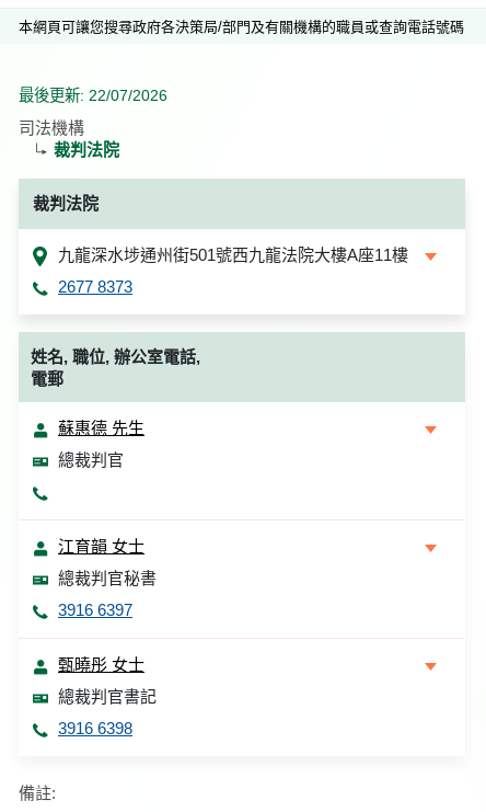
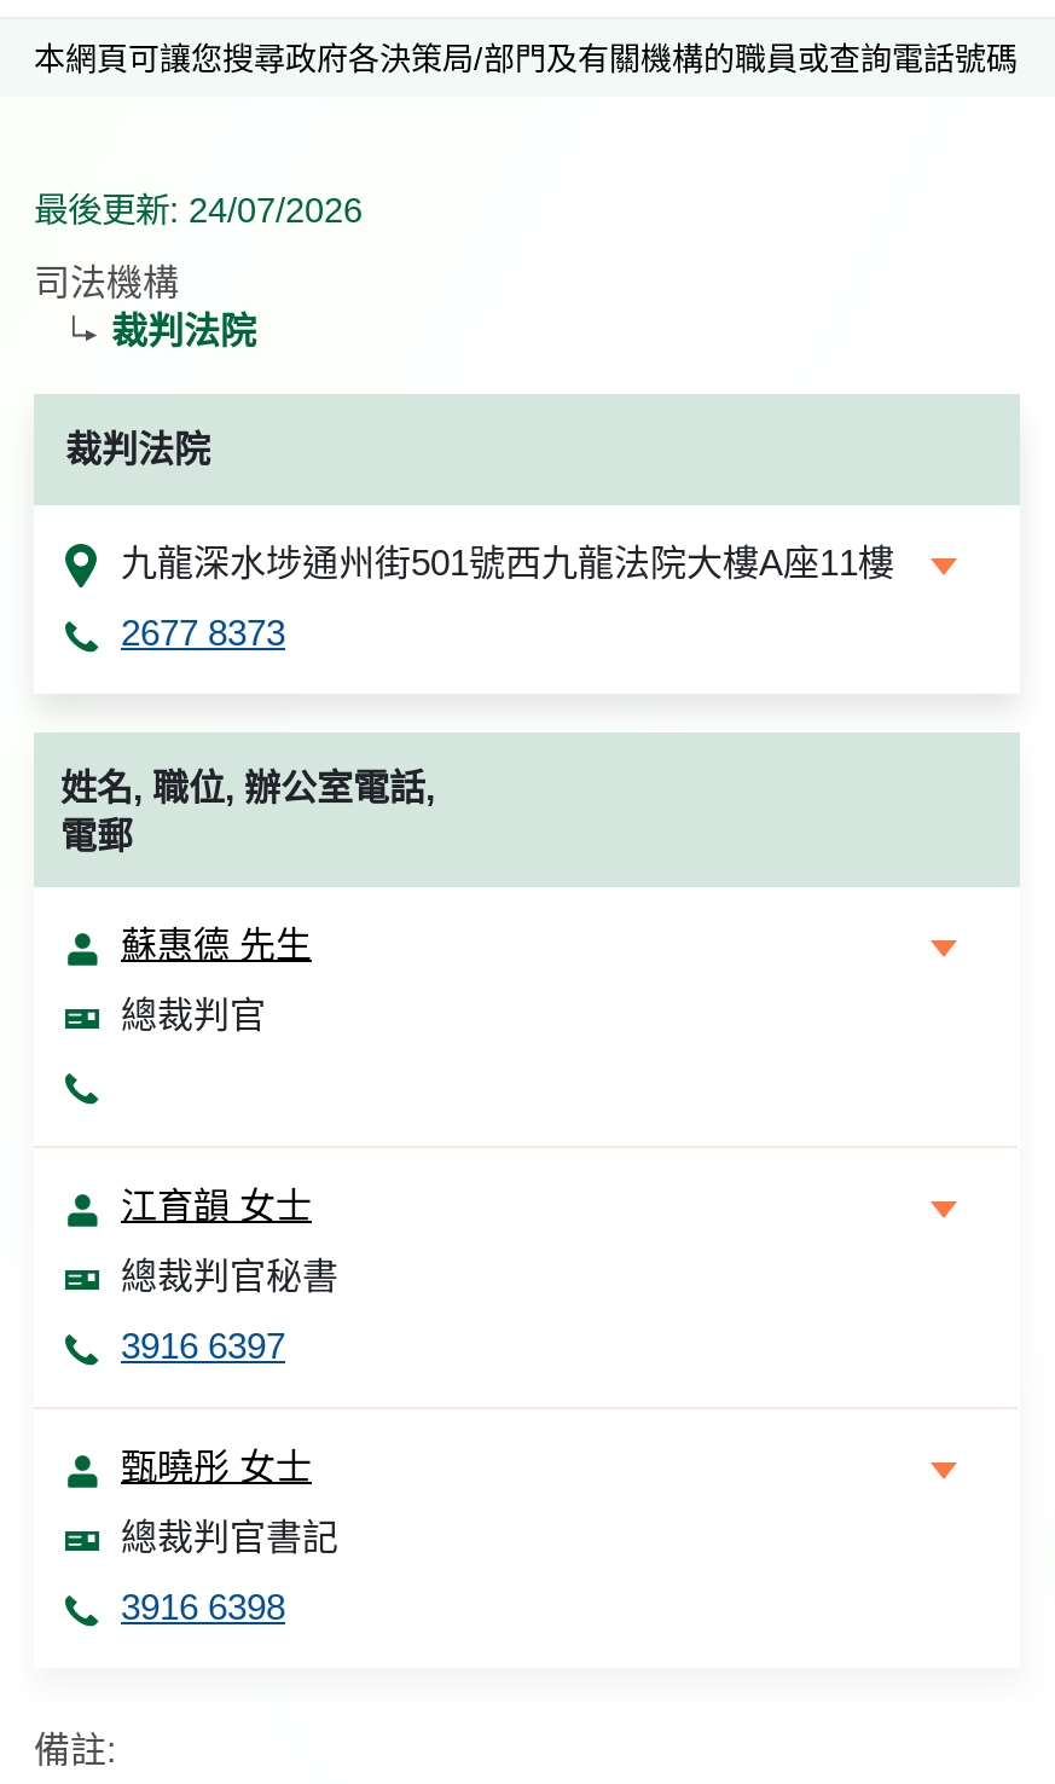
- 最後更新: 22/07/2026
+ 最後更新: 24/07/2026
